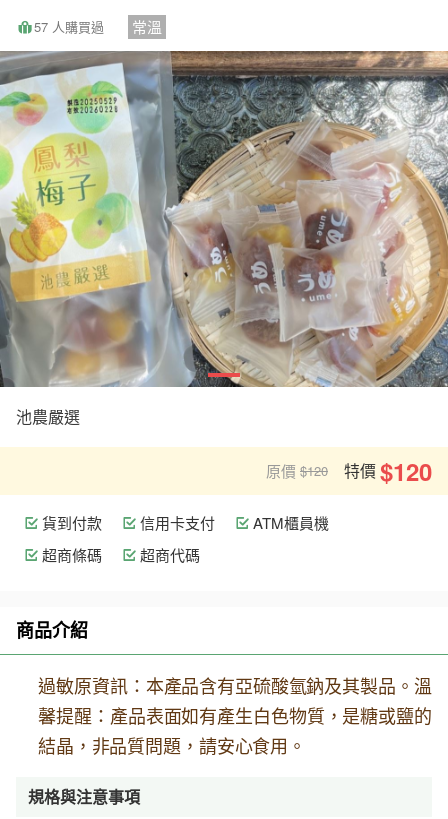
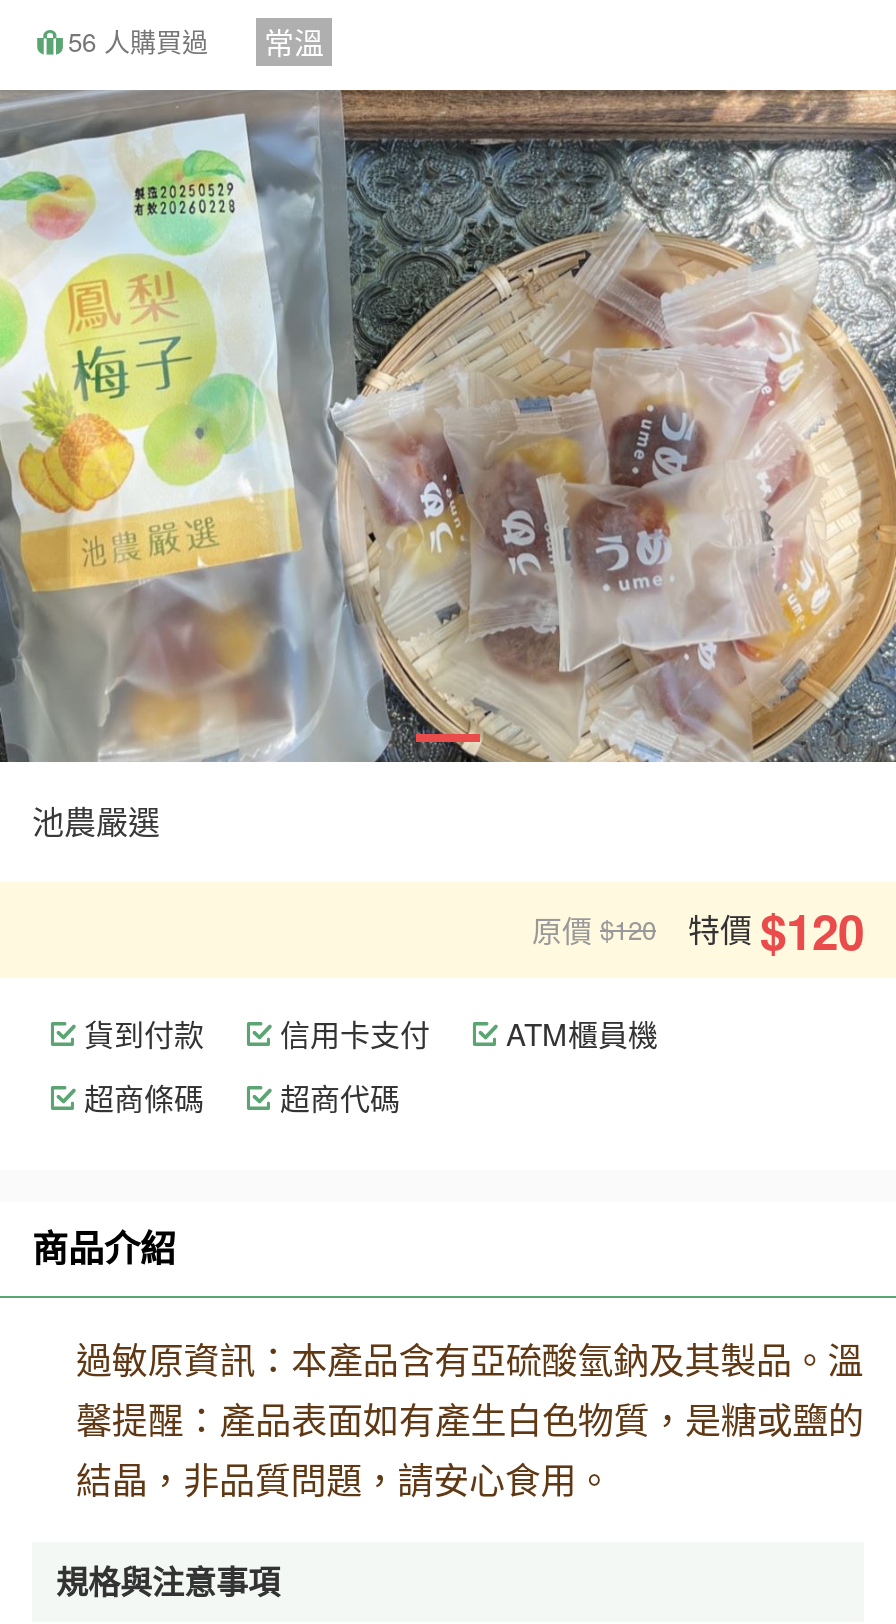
- 57 人購買過 常溫
+ 56 人購買過 常溫
